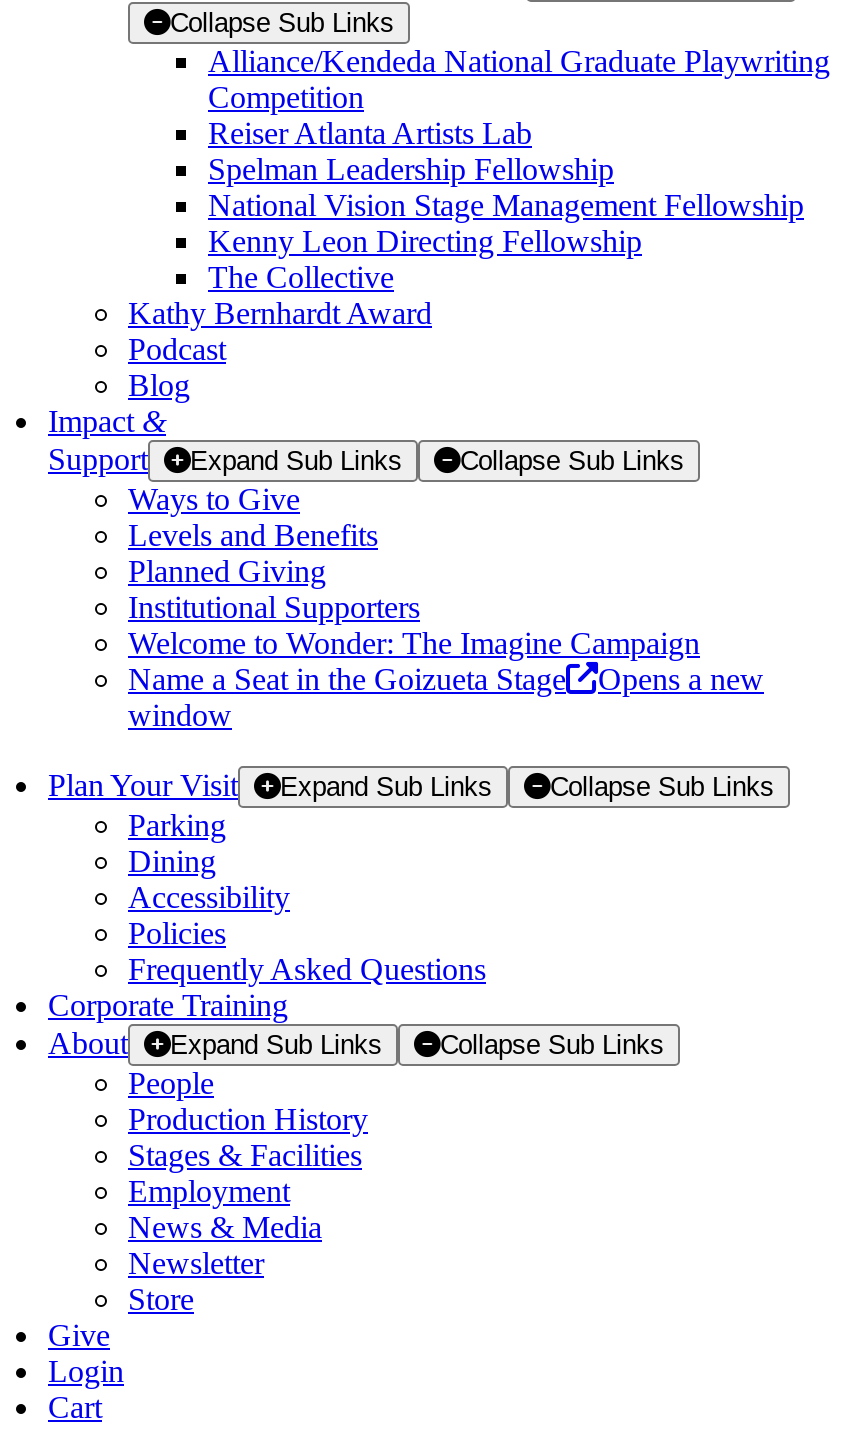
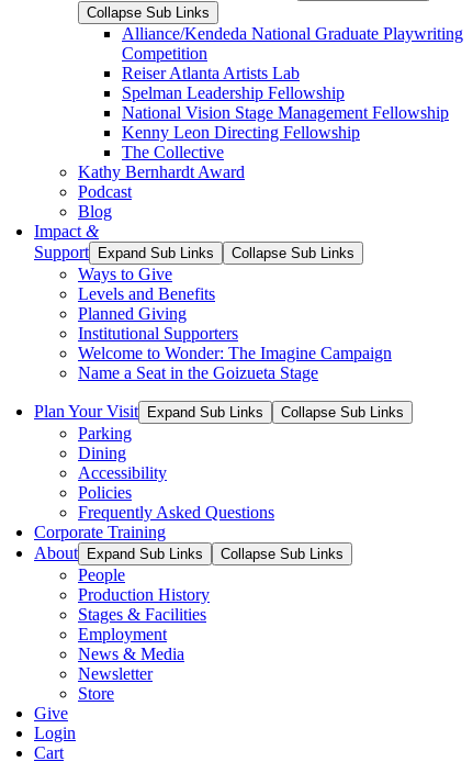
- Opens a new
- window
- Plan Your Visit
- Expand Sub Links
+ Plan Your Visit Expand Sub Links
